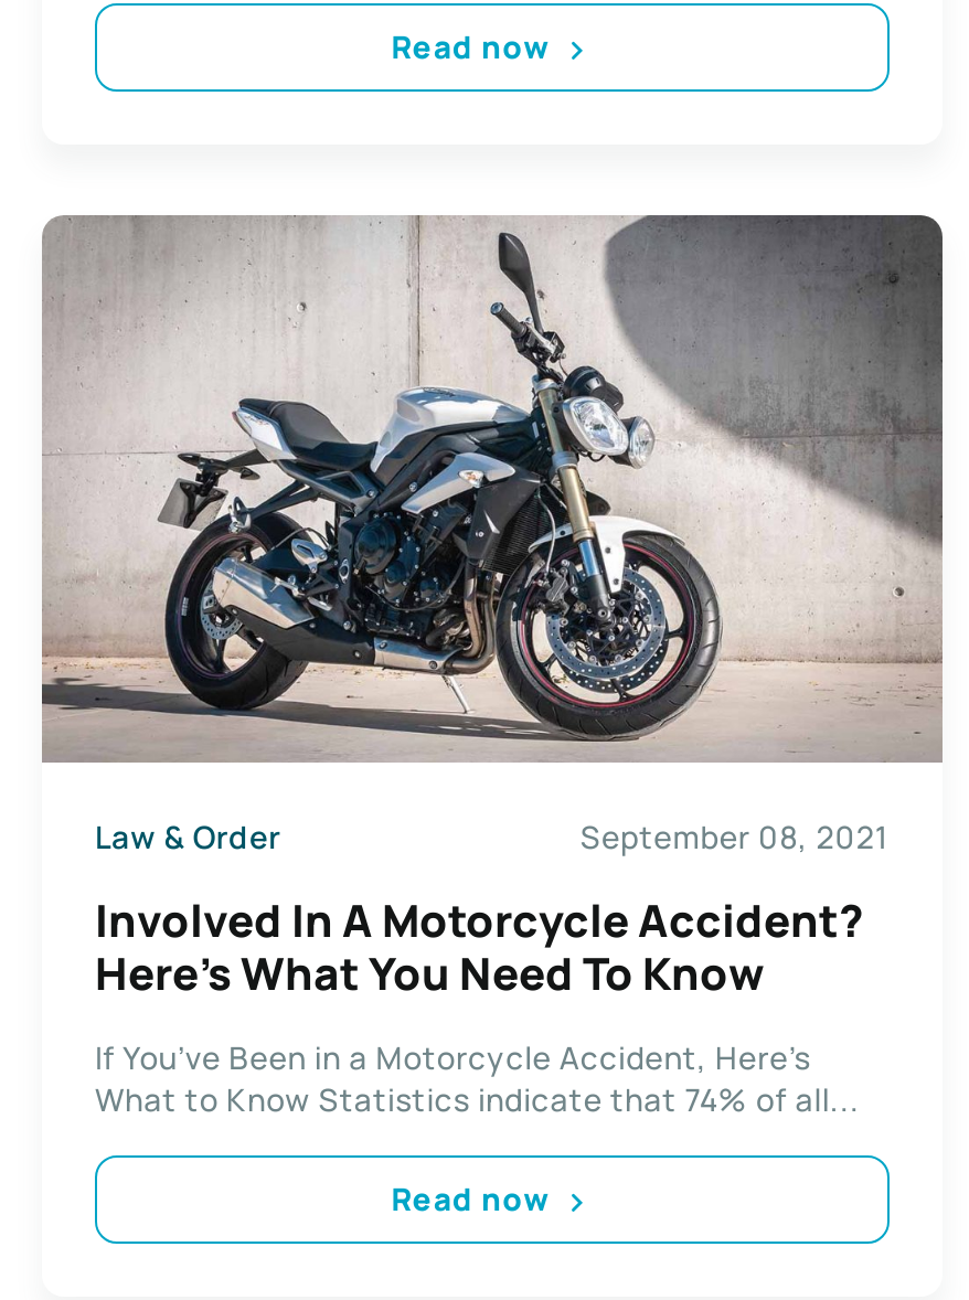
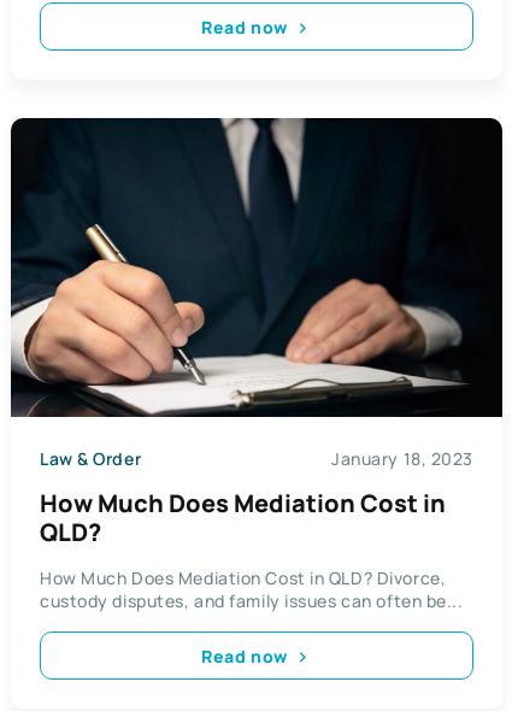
- [image]
- September 08, 2021
+ [image]
+ January 18, 2023

- Involved In A Motorcycle Accident?
- Here’s What You Need To Know
+ How Much Does Mediation Cost in
+ QLD?

- If You’ve Been in a Motorcycle Accident, Here’s
- What to Know Statistics indicate that 74% of all...
+ How Much Does Mediation Cost in QLD? Divorce,
+ custody disputes, and family issues can often be...
